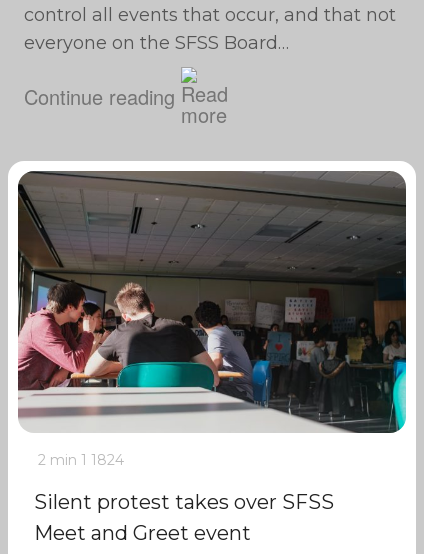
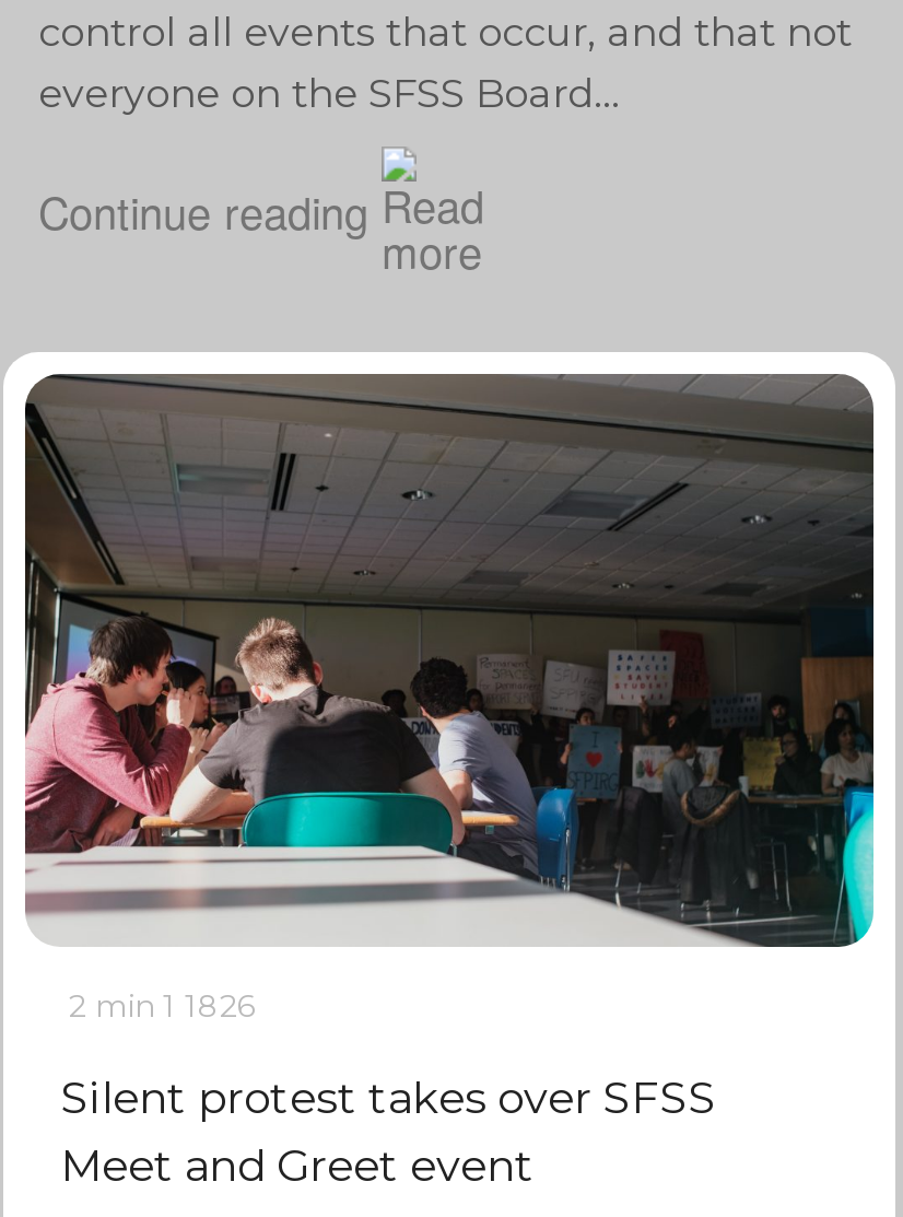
- 2 min 1 1824
+ 2 min 1 1826
